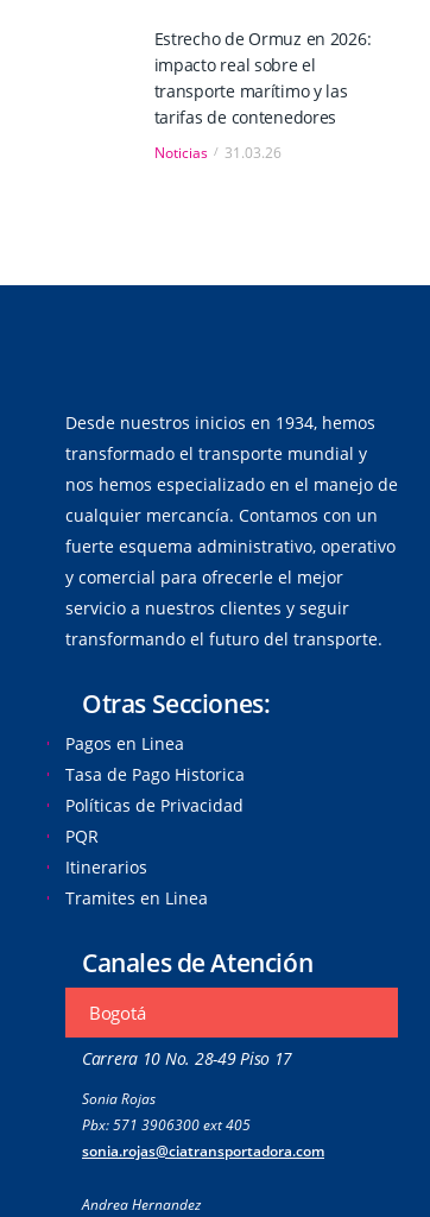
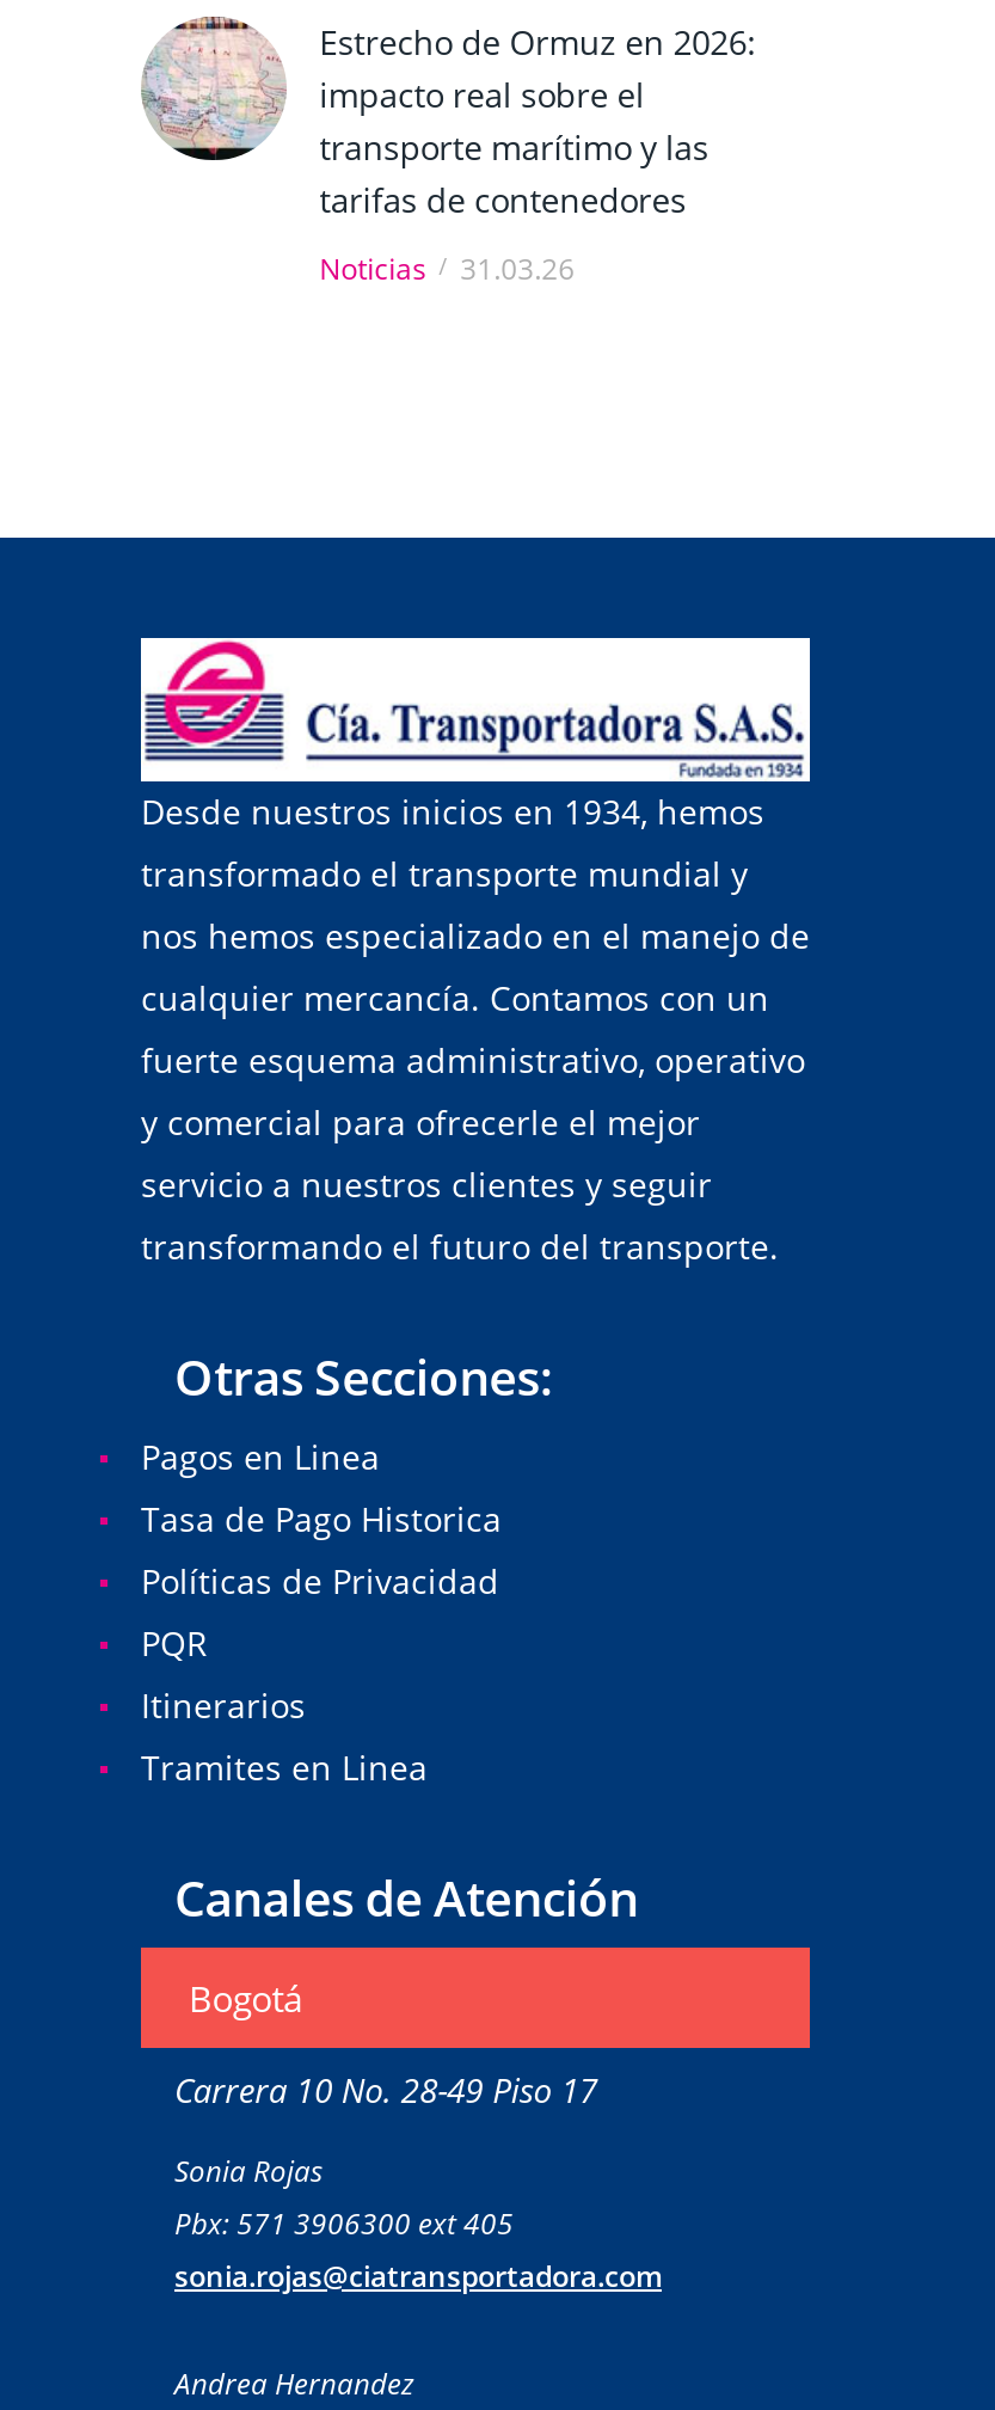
+ [image]

+ [image]
